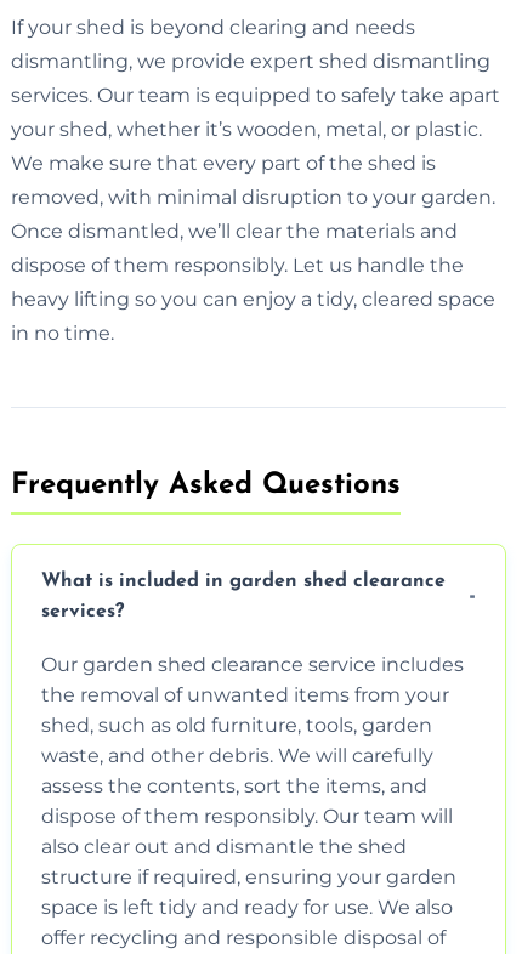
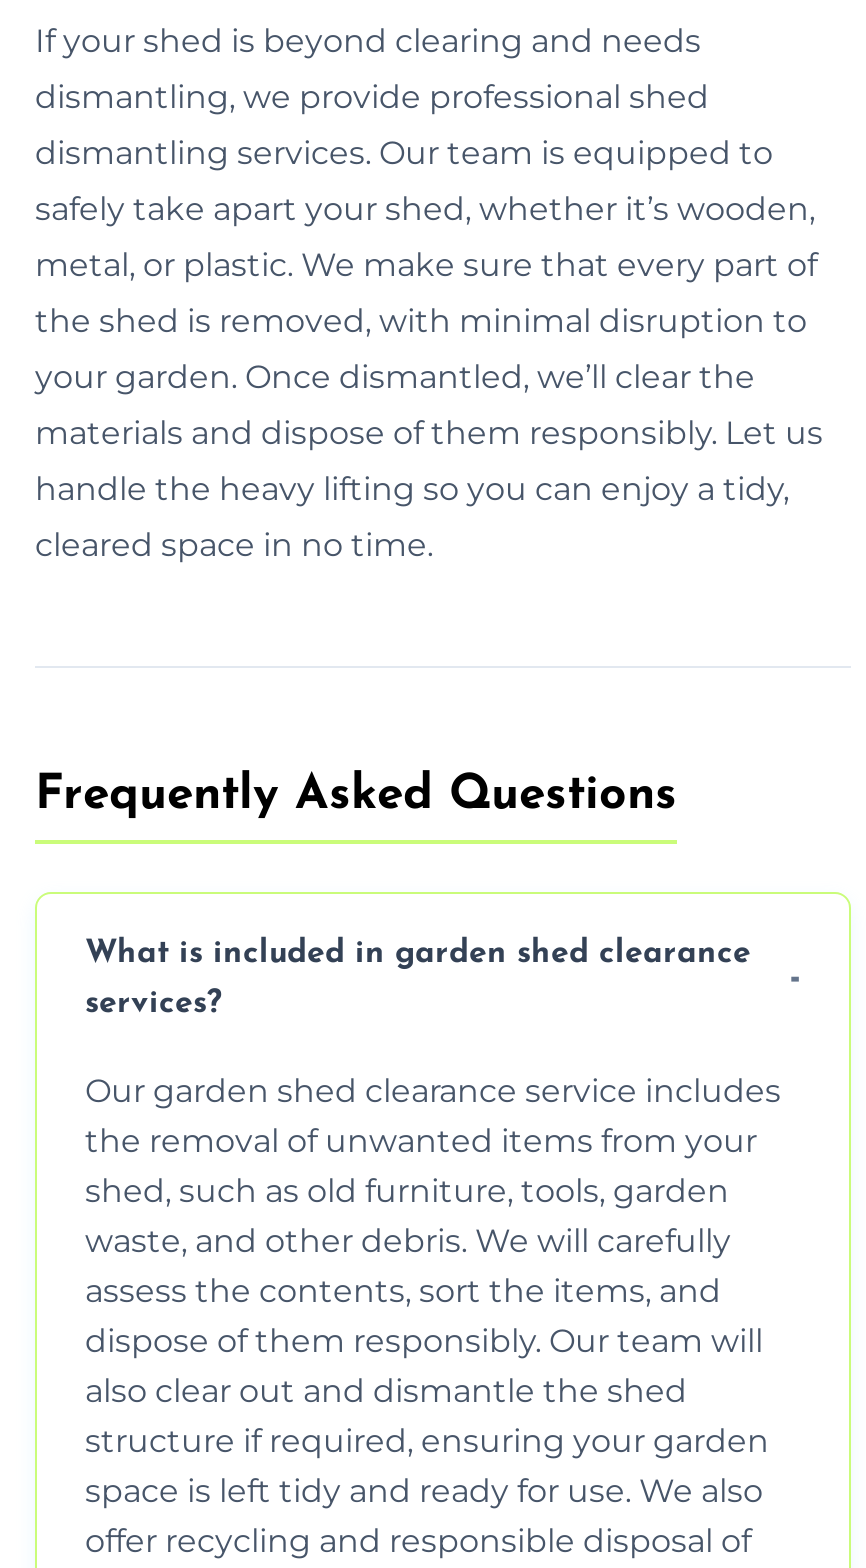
- dismantling, we provide expert shed dismantling
+ dismantling, we provide professional shed

- services. Our team is equipped to safely take apart
+ dismantling services. Our team is equipped to

- your shed, whether it’s wooden, metal, or plastic.
+ safely take apart your shed, whether it’s wooden,

- We make sure that every part of the shed is
+ metal, or plastic. We make sure that every part of

- removed, with minimal disruption to your garden.
+ the shed is removed, with minimal disruption to

- Once dismantled, we’ll clear the materials and
+ your garden. Once dismantled, we’ll clear the

- dispose of them responsibly. Let us handle the
+ materials and dispose of them responsibly. Let us

- heavy lifting so you can enjoy a tidy, cleared space
+ handle the heavy lifting so you can enjoy a tidy,

- in no time.
+ cleared space in no time.
